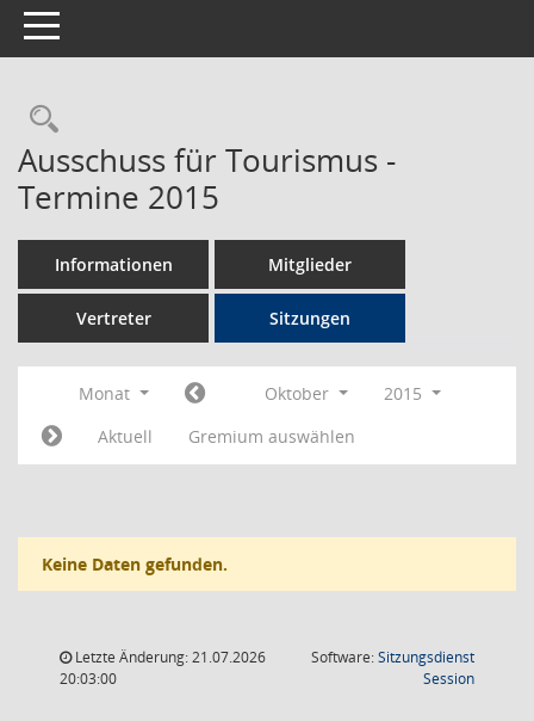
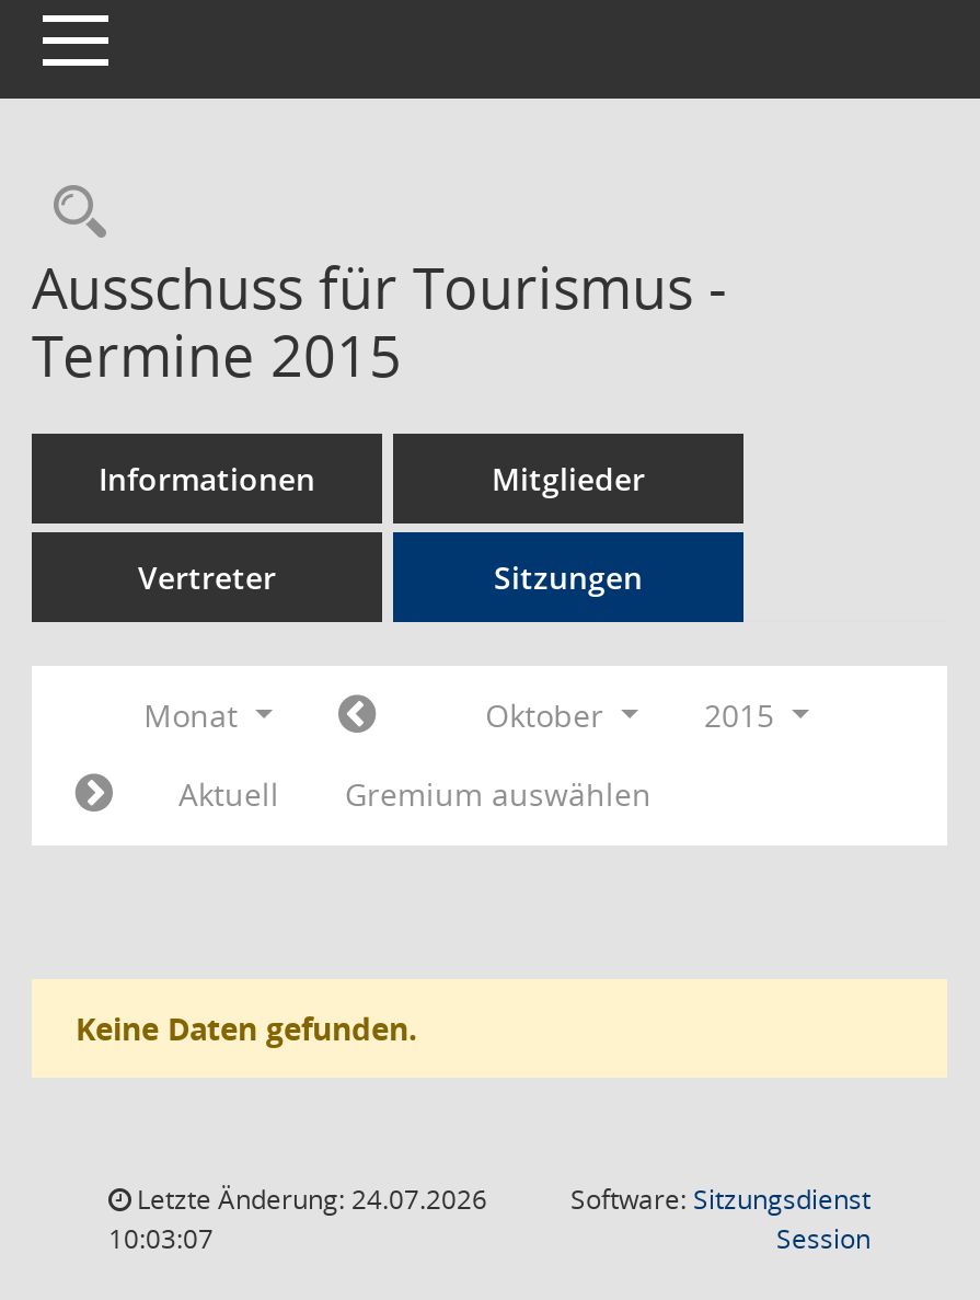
- Letzte Änderung: 21.07.2026
+ Letzte Änderung: 24.07.2026

- 20:03:00
+ 10:03:07
